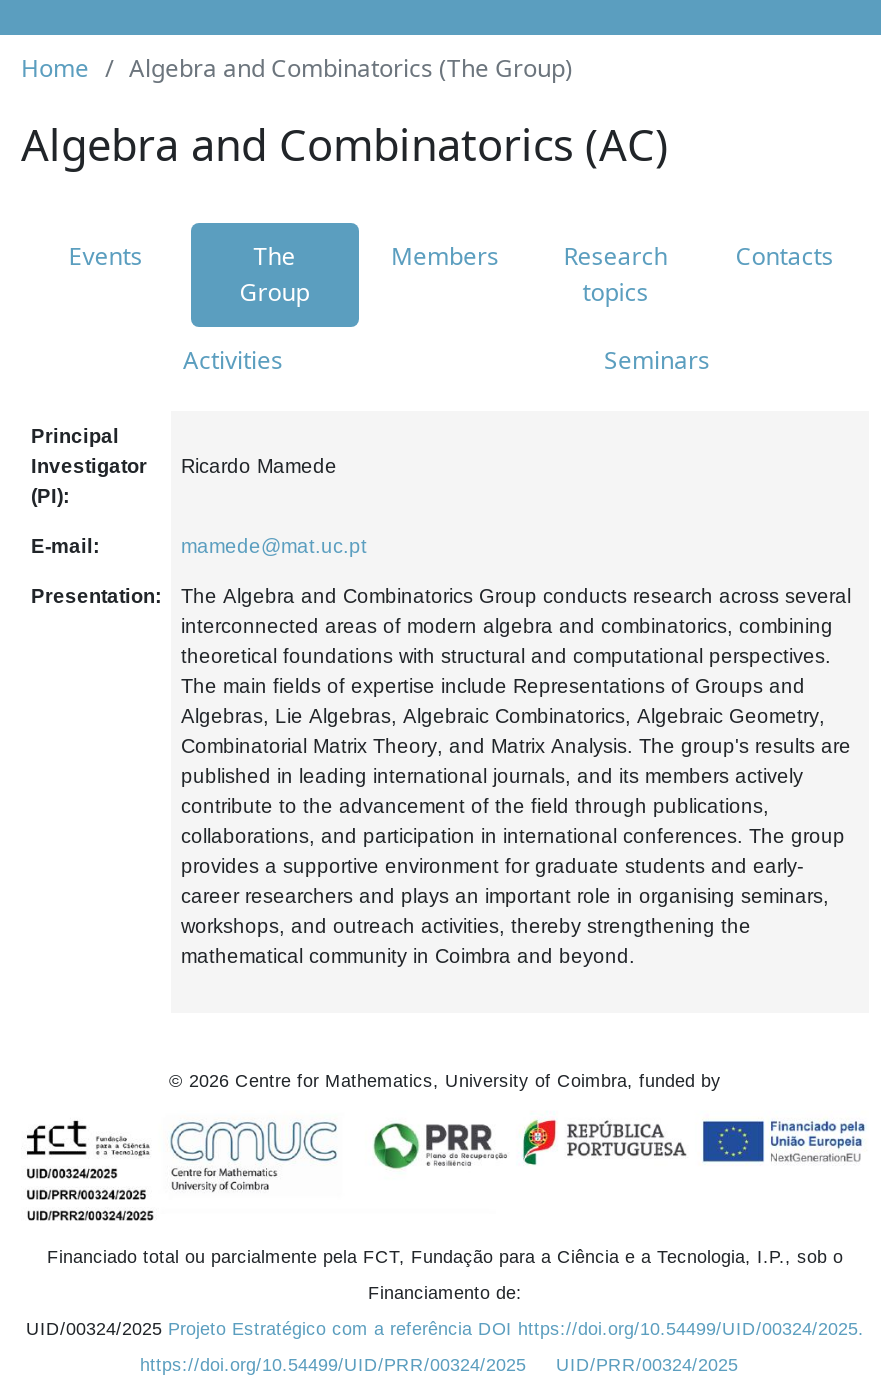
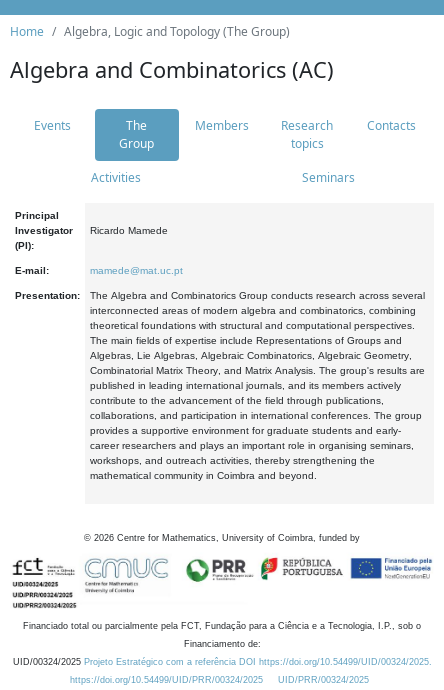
- Algebra and Combinatorics (The Group)
+ Algebra, Logic and Topology (The Group)
